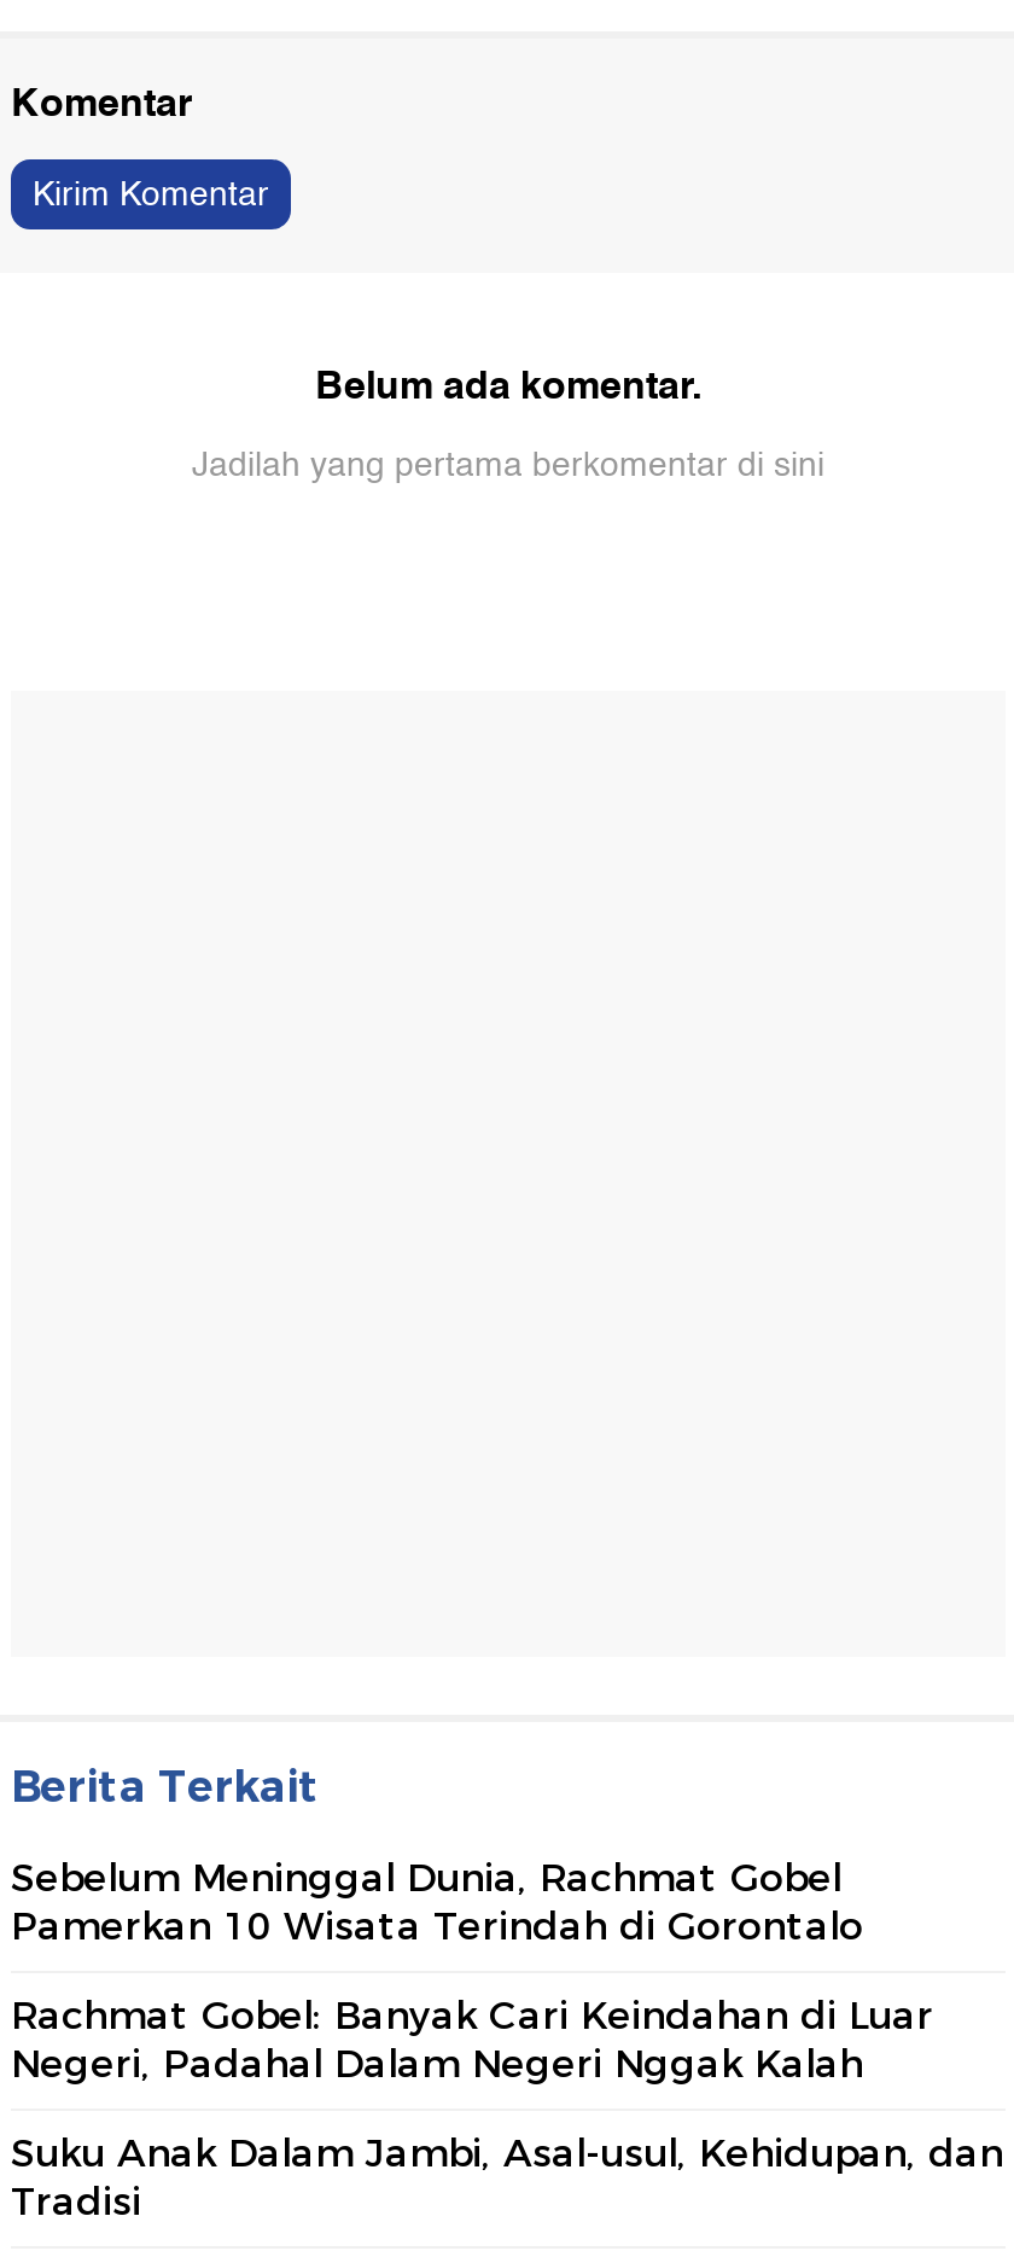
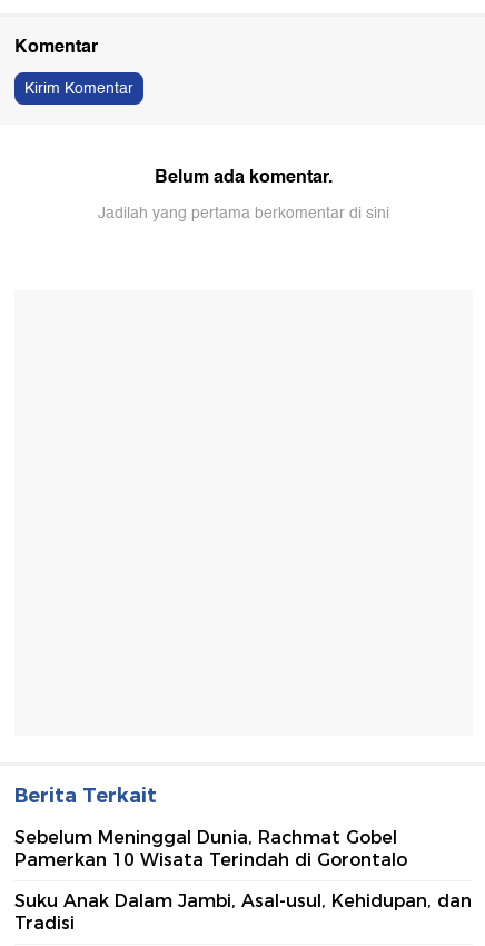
- Rachmat Gobel: Banyak Cari Keindahan di Luar
- Negeri, Padahal Dalam Negeri Nggak Kalah
